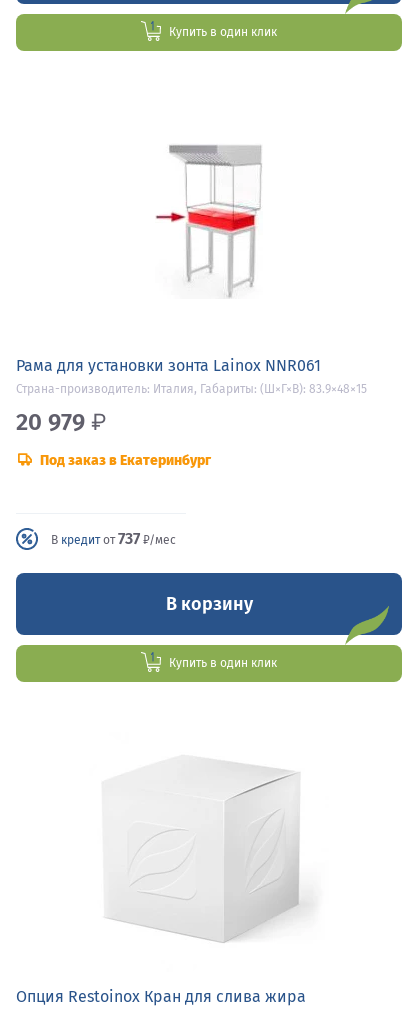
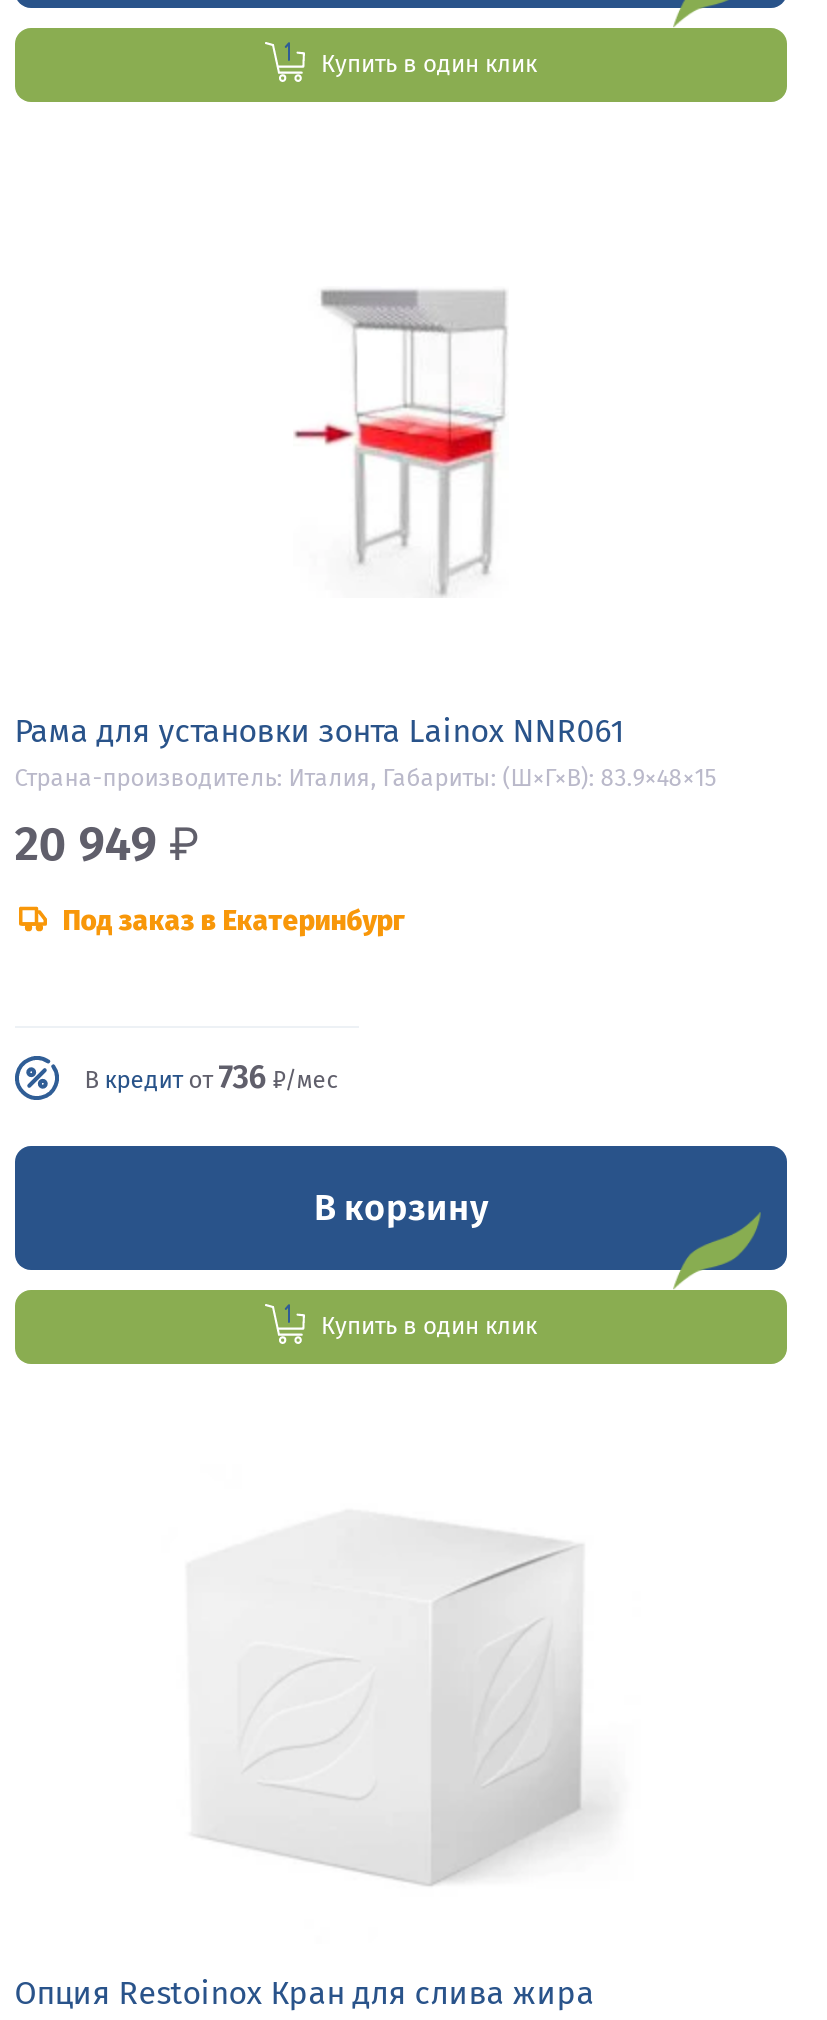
- 20 979 ₽
+ 20 949 ₽

- В кредит от737 ₽/мес
+ В кредит от736 ₽/мес
